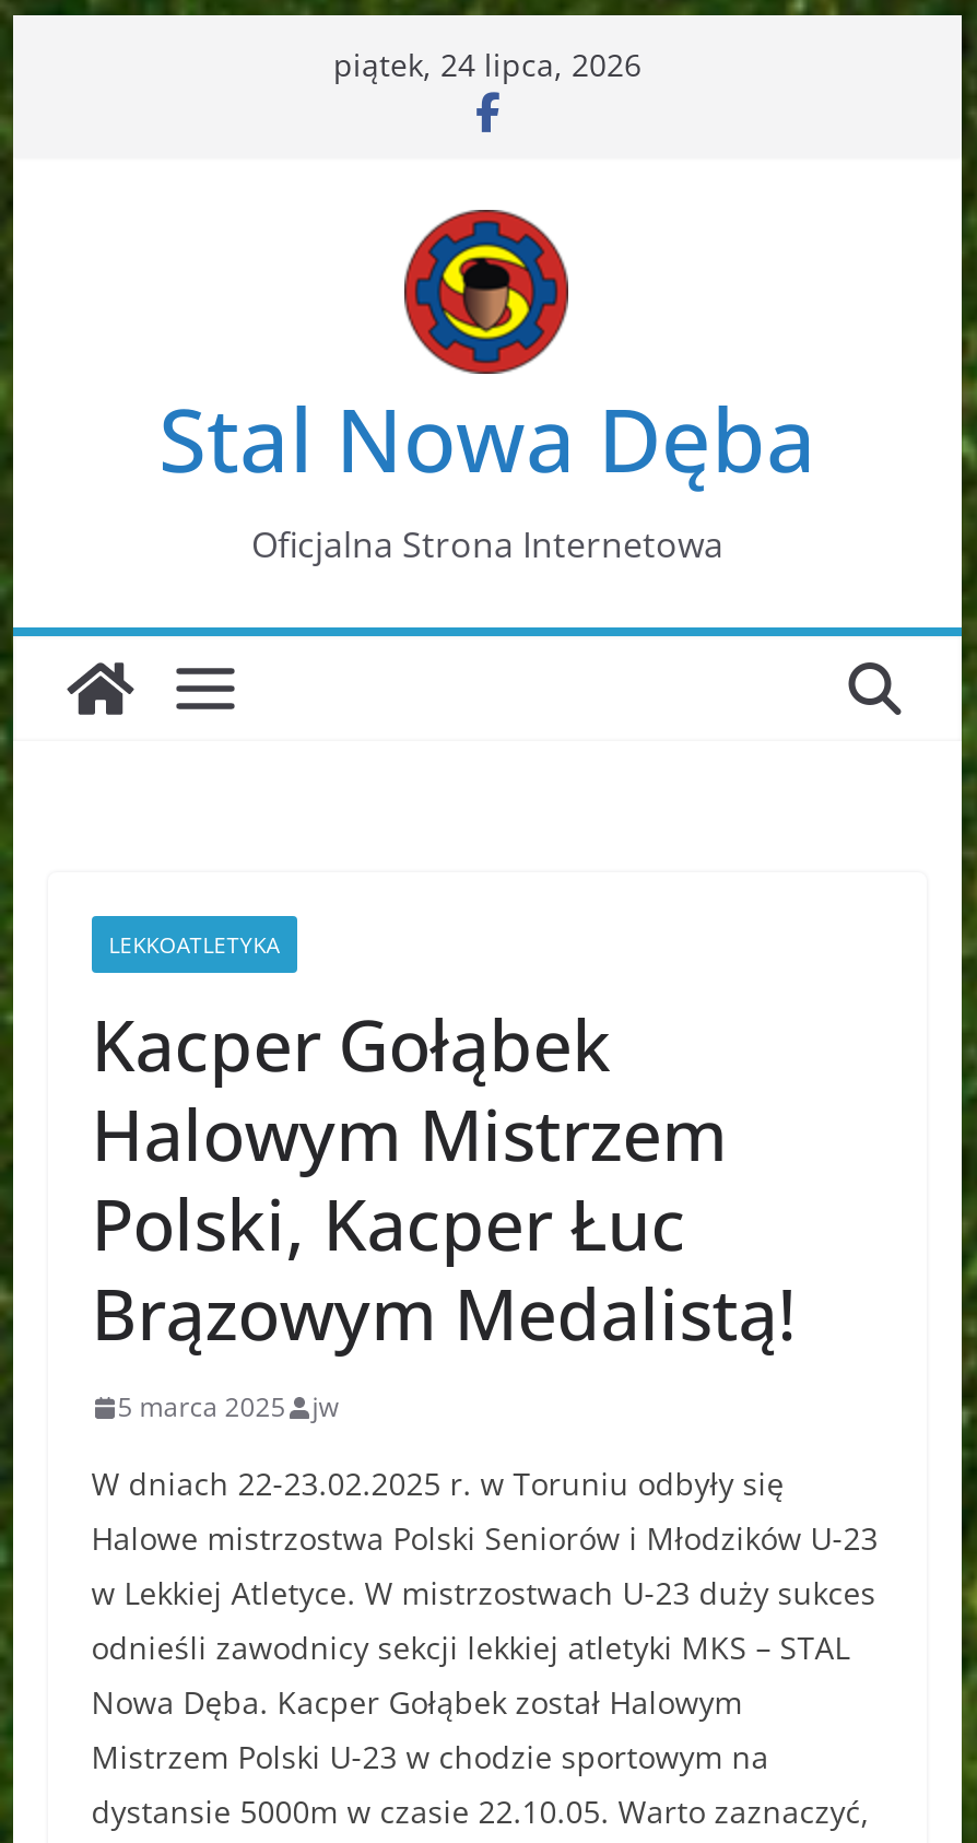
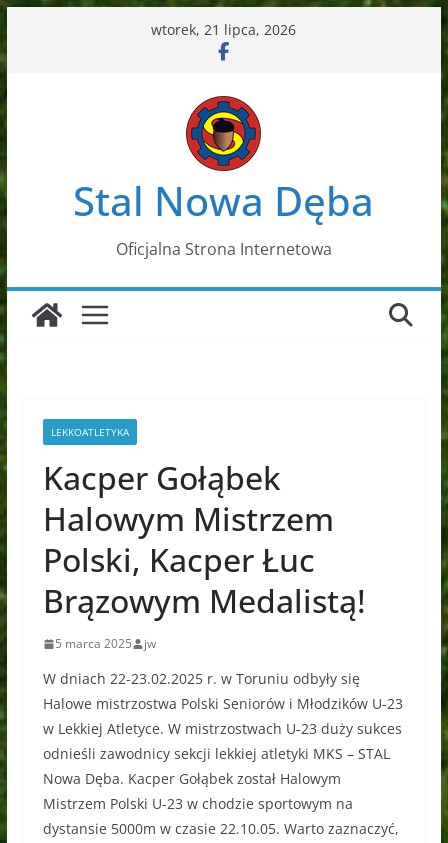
- piątek, 24 lipca, 2026
+ wtorek, 21 lipca, 2026
